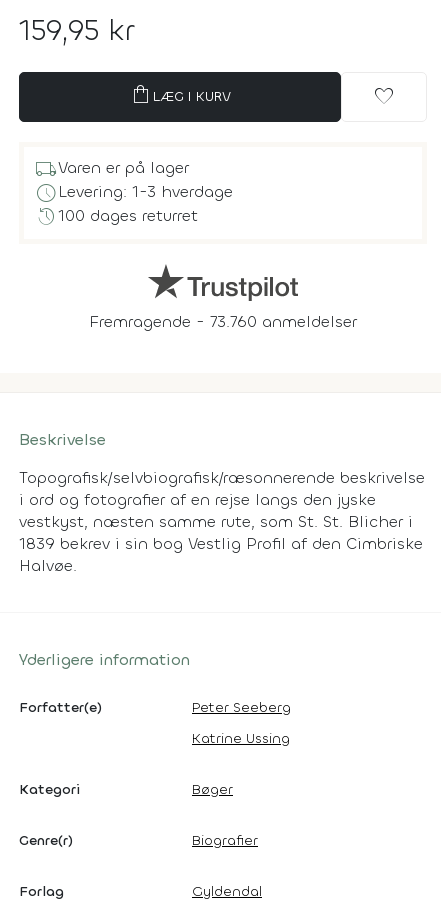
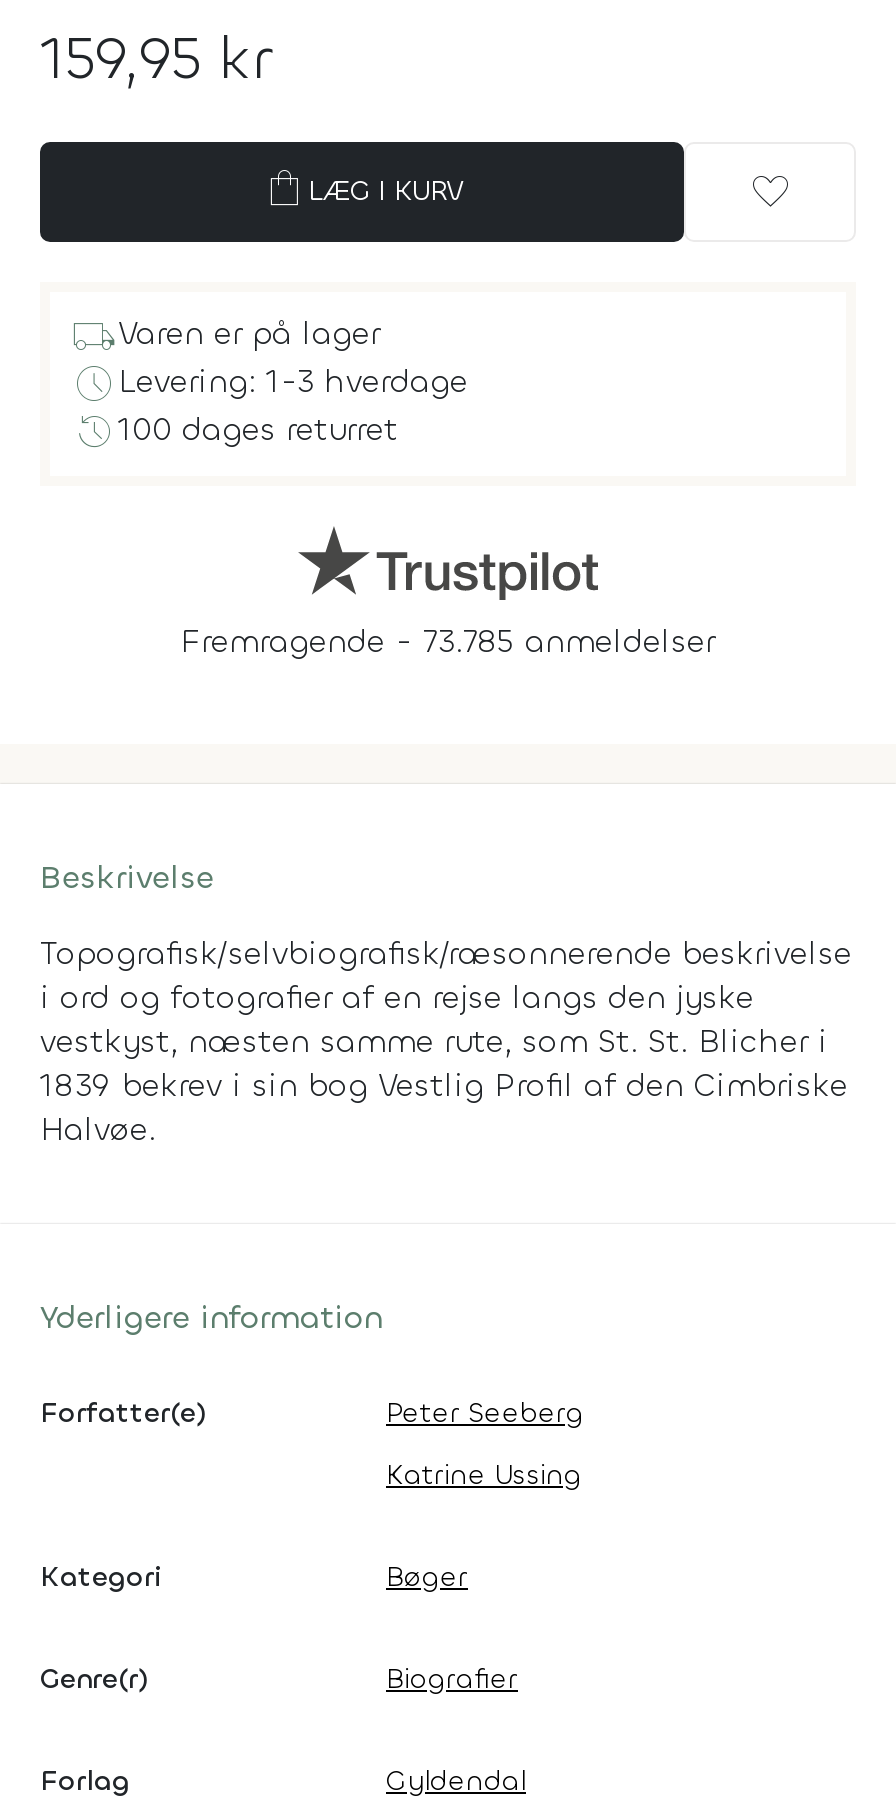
- Fremragende - 73.760 anmeldelser
+ Fremragende - 73.785 anmeldelser
